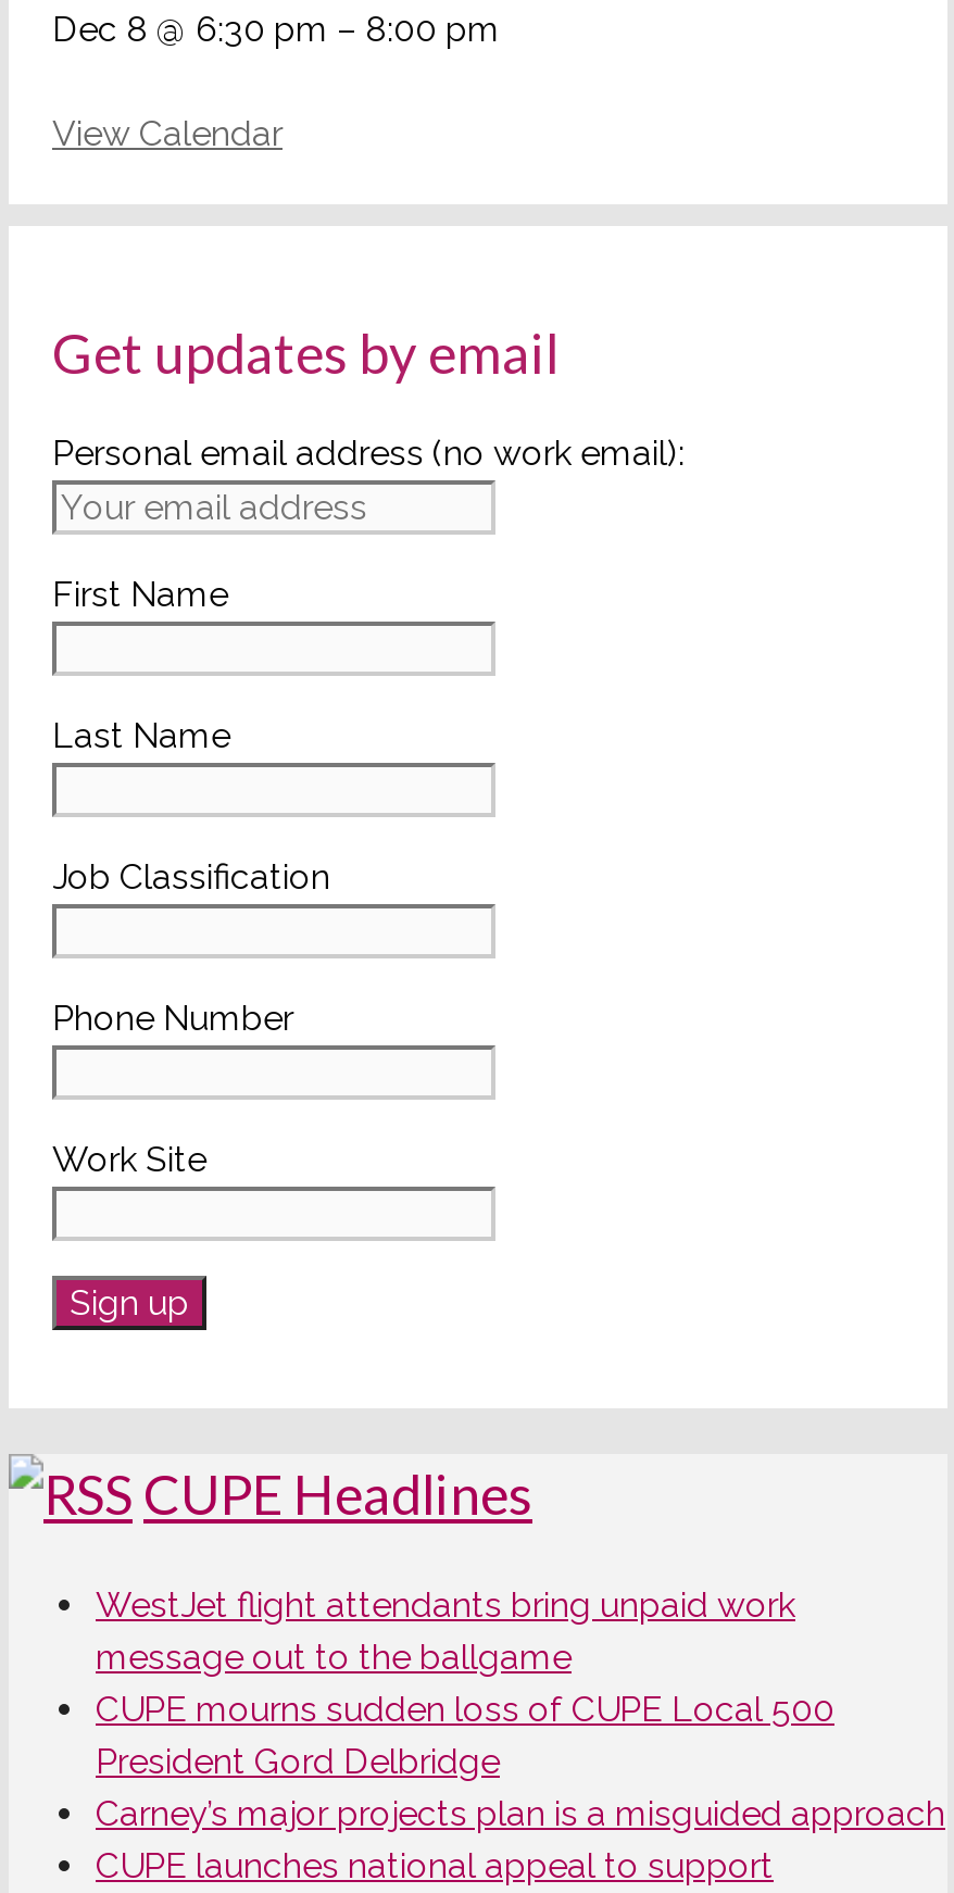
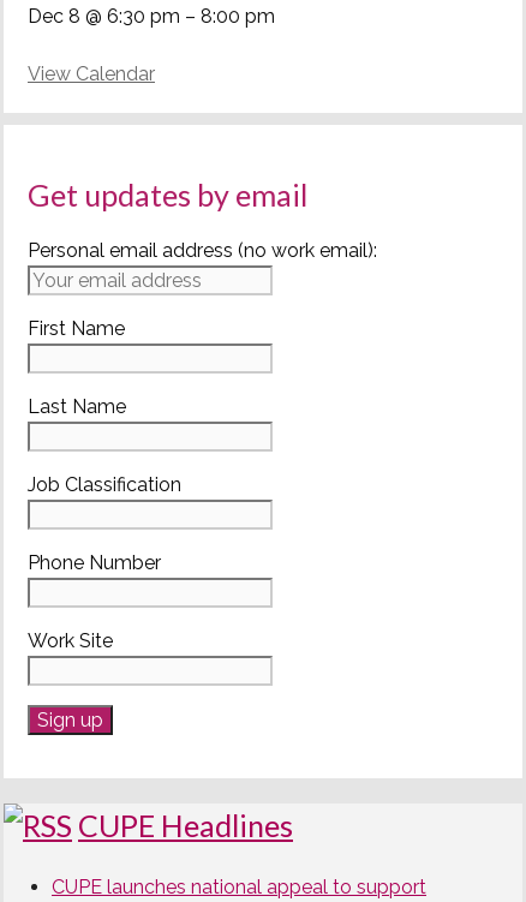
- WestJet flight attendants bring unpaid work
- message out to the ballgame
- CUPE mourns sudden loss of CUPE Local 500
- President Gord Delbridge
- Carney’s major projects plan is a misguided approach
